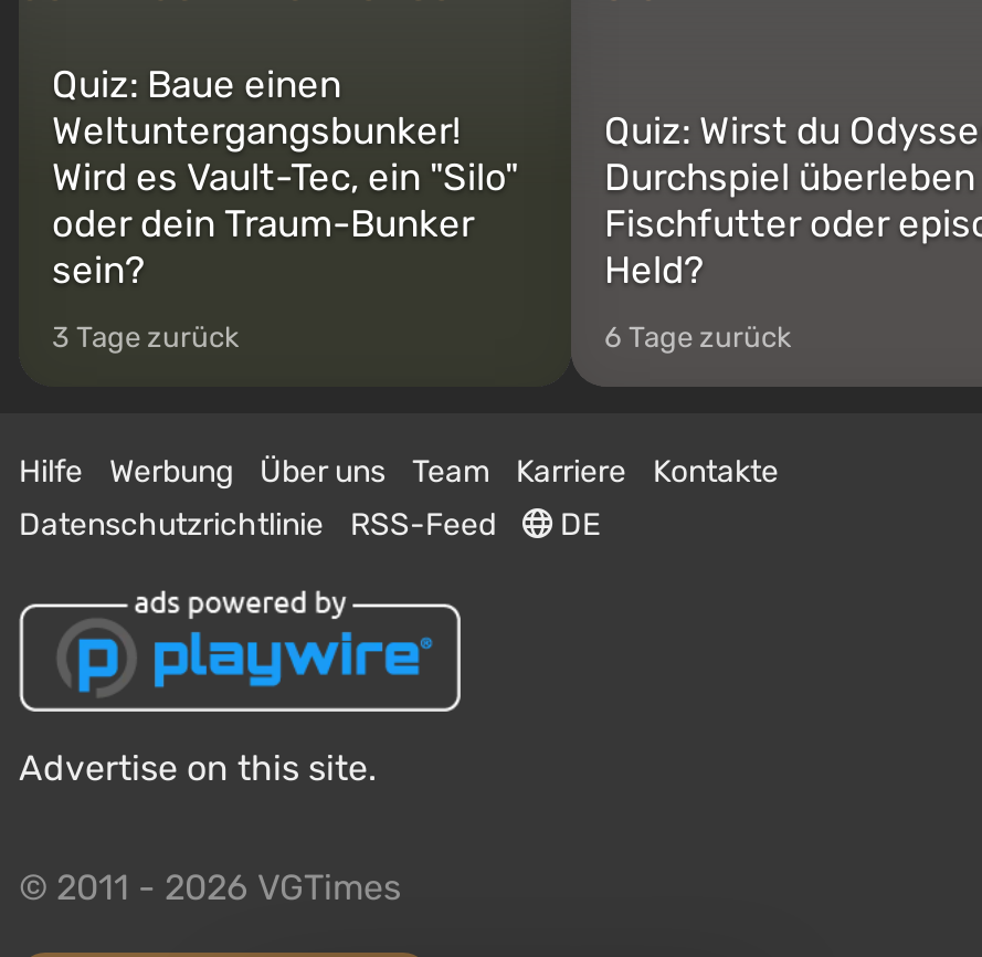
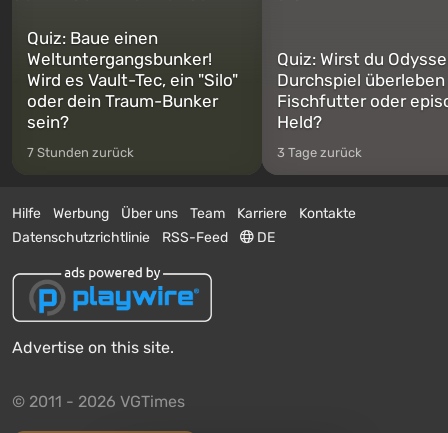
- 3 Tage zurück
+ 7 Stunden zurück

- 6 Tage zurück
+ 3 Tage zurück
